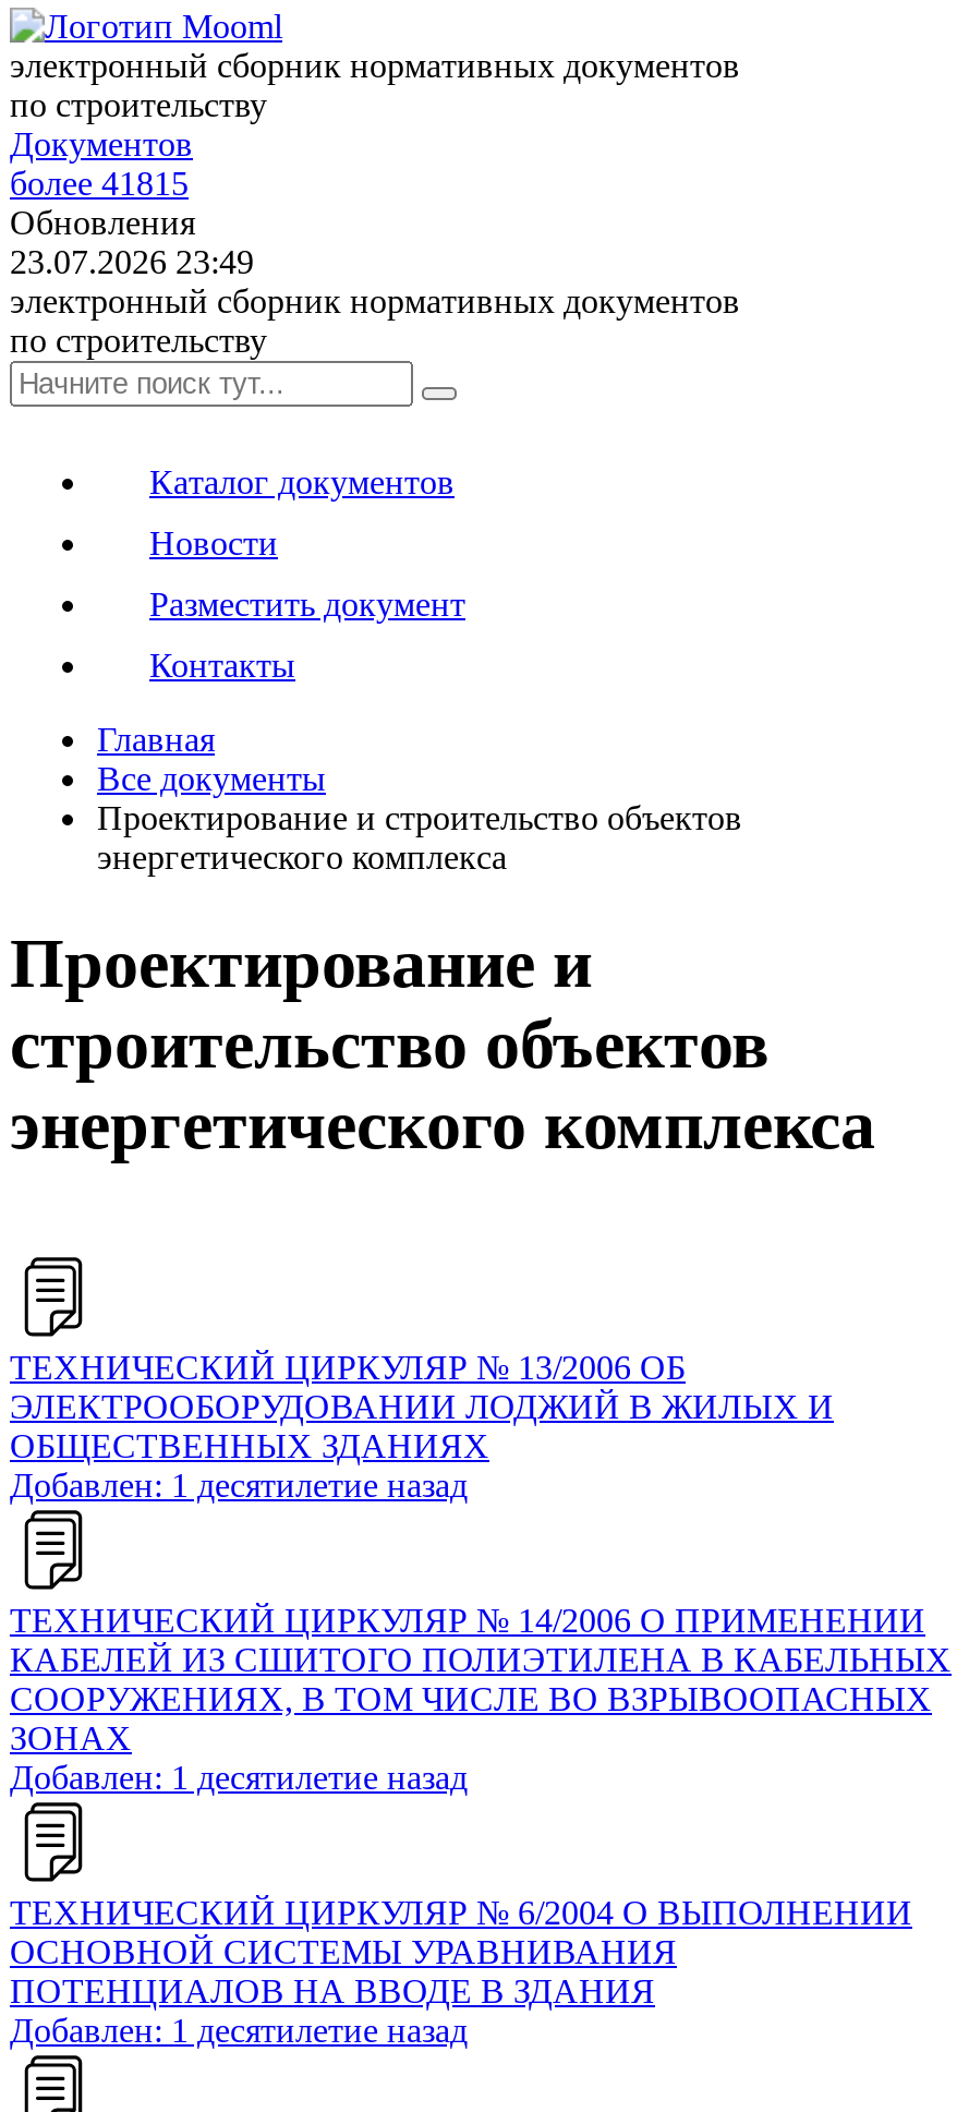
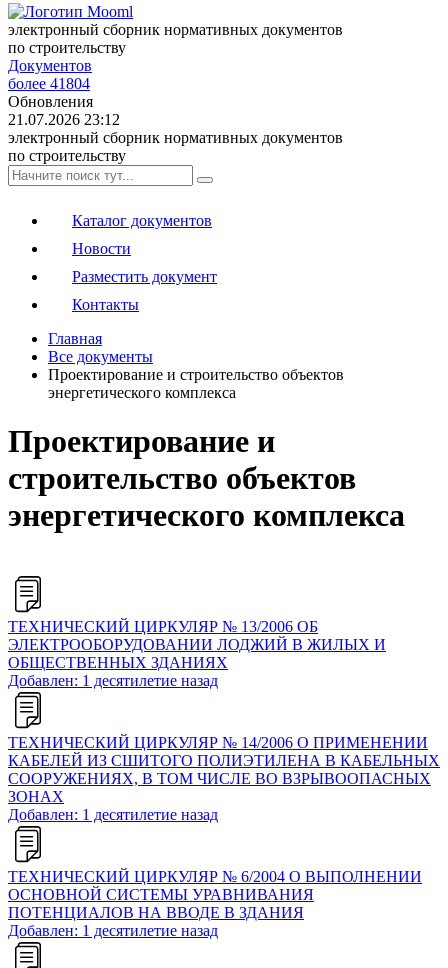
- более 41815
+ более 41804

- 23.07.2026 23:49
+ 21.07.2026 23:12
